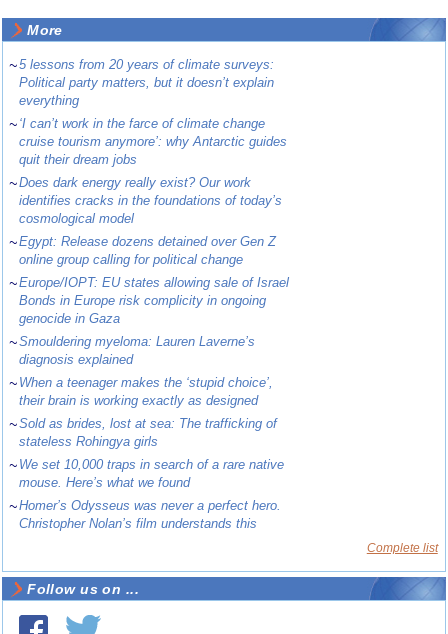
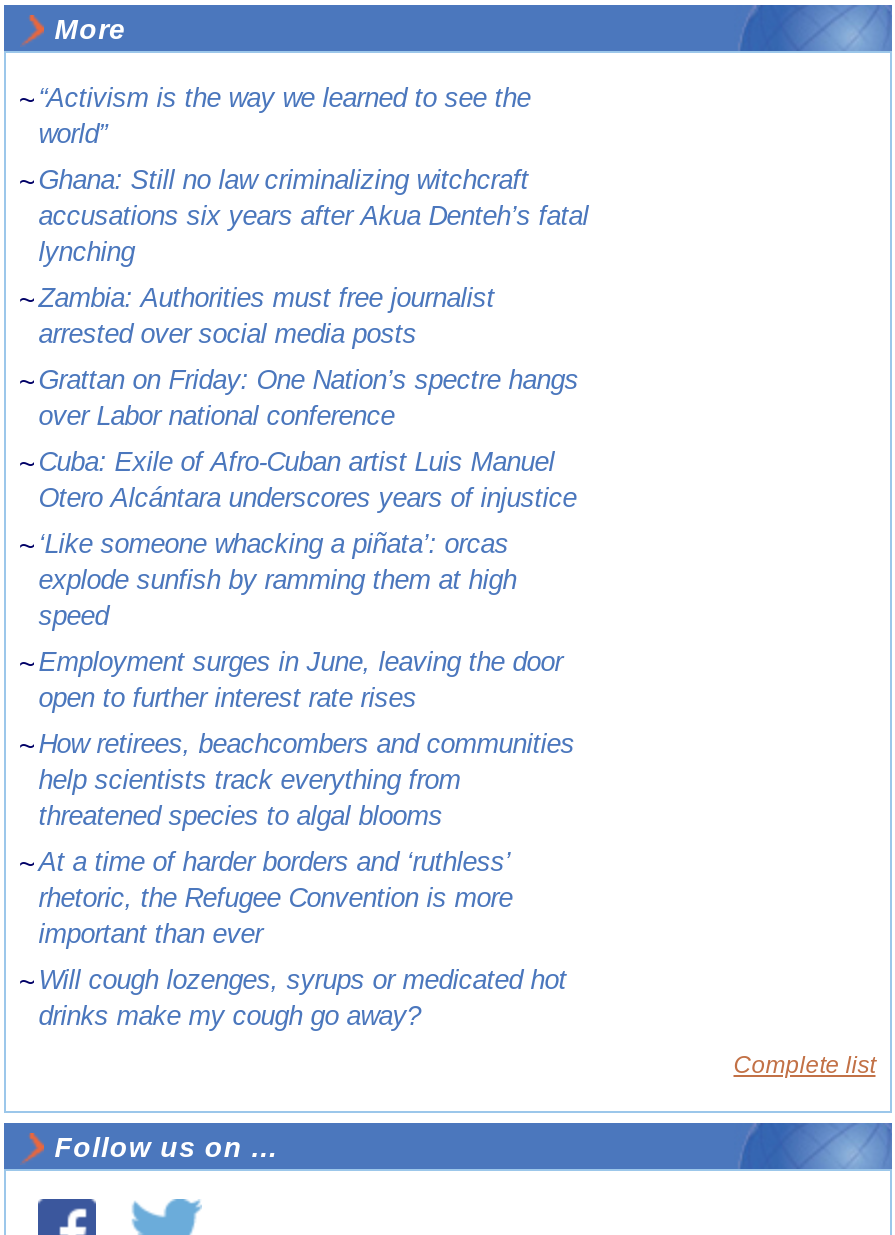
- ~ 5 lessons from 20 years of climate surveys:
- Political party matters, but it doesn’t explain
- everything
+ ~ “Activism is the way we learned to see the
+ world”

- ~ ‘I can’t work in the farce of climate change
- cruise tourism anymore’: why Antarctic guides
- quit their dream jobs
+ ~ Ghana: Still no law criminalizing witchcraft
+ accusations six years after Akua Denteh’s fatal
+ lynching

- ~ Does dark energy really exist? Our work
- identifies cracks in the foundations of today’s
- cosmological model
+ ~ Zambia: Authorities must free journalist
+ arrested over social media posts

- ~ Egypt: Release dozens detained over Gen Z
- online group calling for political change
+ ~ Grattan on Friday: One Nation’s spectre hangs
+ over Labor national conference

- ~ Europe/IOPT: EU states allowing sale of Israel
- Bonds in Europe risk complicity in ongoing
- genocide in Gaza
+ ~ Cuba: Exile of Afro-Cuban artist Luis Manuel
+ Otero Alcántara underscores years of injustice

- ~ Smouldering myeloma: Lauren Laverne’s
- diagnosis explained
+ ~ ‘Like someone whacking a piñata’: orcas
+ explode sunfish by ramming them at high
+ speed

- ~ When a teenager makes the ‘stupid choice’,
- their brain is working exactly as designed
+ ~ Employment surges in June, leaving the door
+ open to further interest rate rises

- ~ Sold as brides, lost at sea: The trafficking of
- stateless Rohingya girls
+ ~ How retirees, beachcombers and communities
+ help scientists track everything from
+ threatened species to algal blooms

- ~ We set 10,000 traps in search of a rare native
- mouse. Here’s what we found
+ ~ At a time of harder borders and ‘ruthless’
+ rhetoric, the Refugee Convention is more
+ important than ever

- ~ Homer’s Odysseus was never a perfect hero.
- Christopher Nolan’s film understands this
+ ~ Will cough lozenges, syrups or medicated hot
+ drinks make my cough go away?
